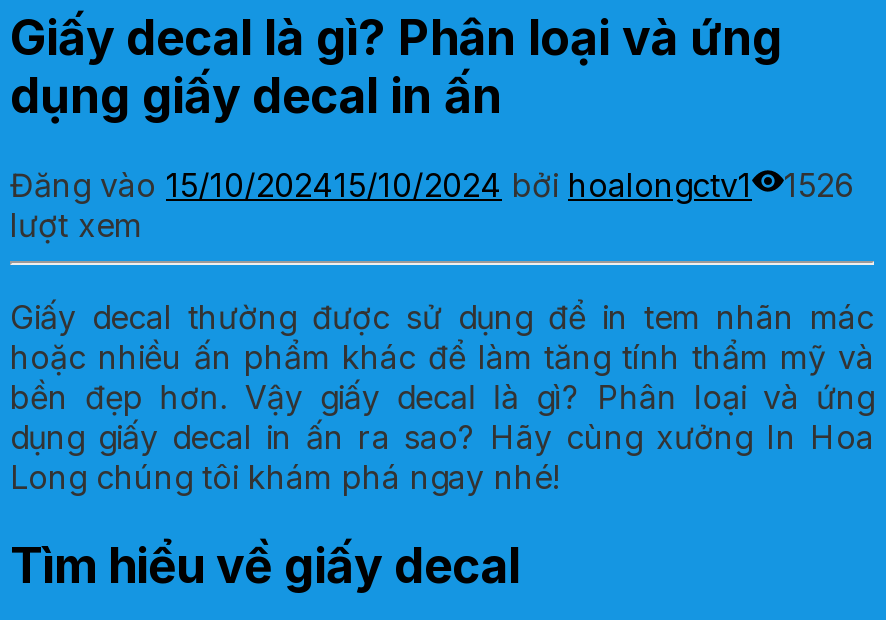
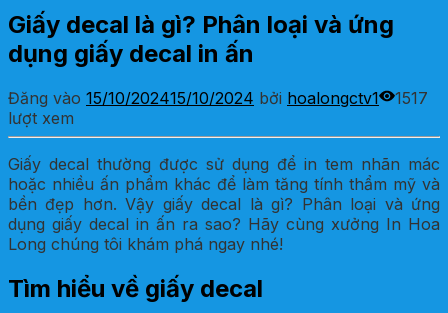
- Đăng vào 15/10/202415/10/2024 bởi hoalongctv1 1526
+ Đăng vào 15/10/202415/10/2024 bởi hoalongctv1 1517
